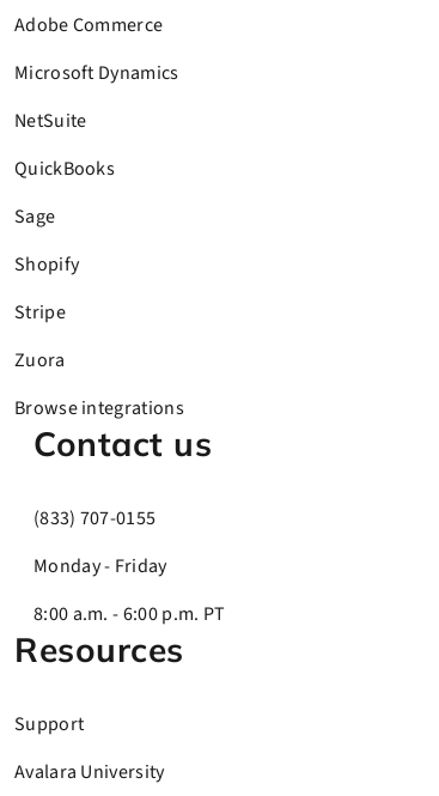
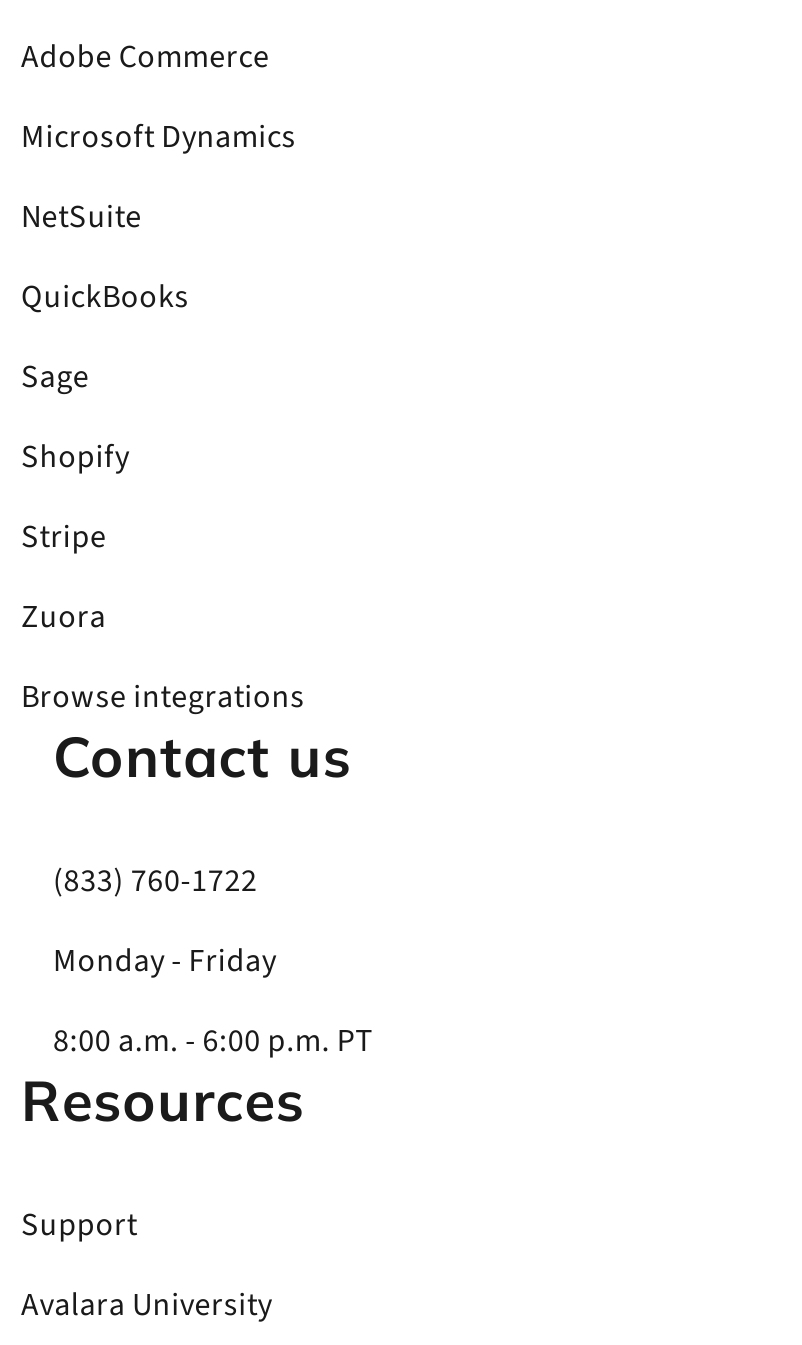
- (833) 707-0155
+ (833) 760-1722
